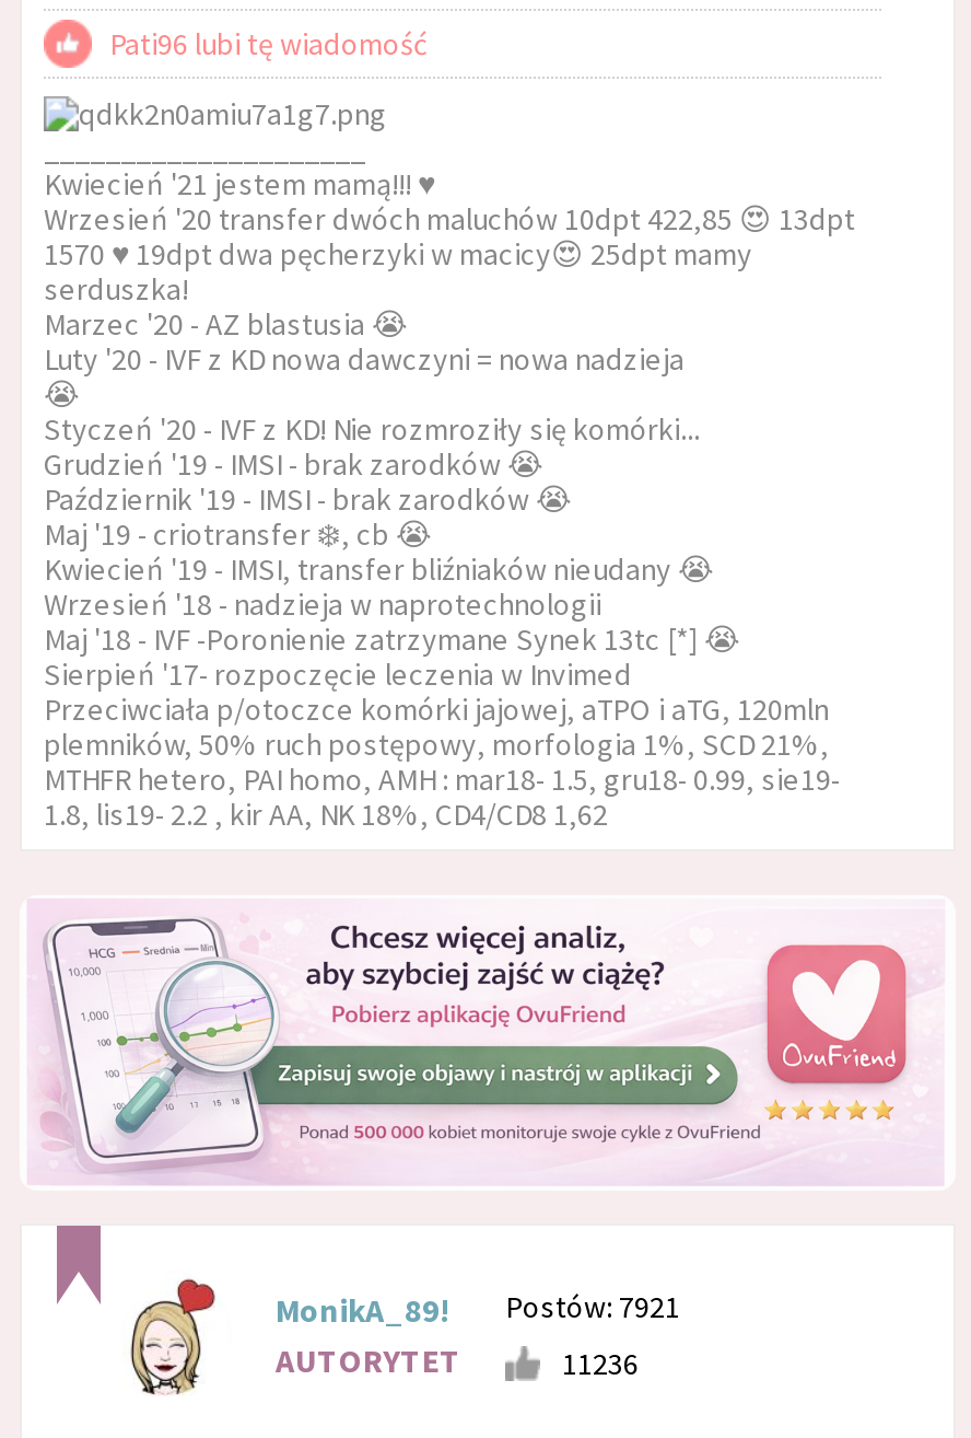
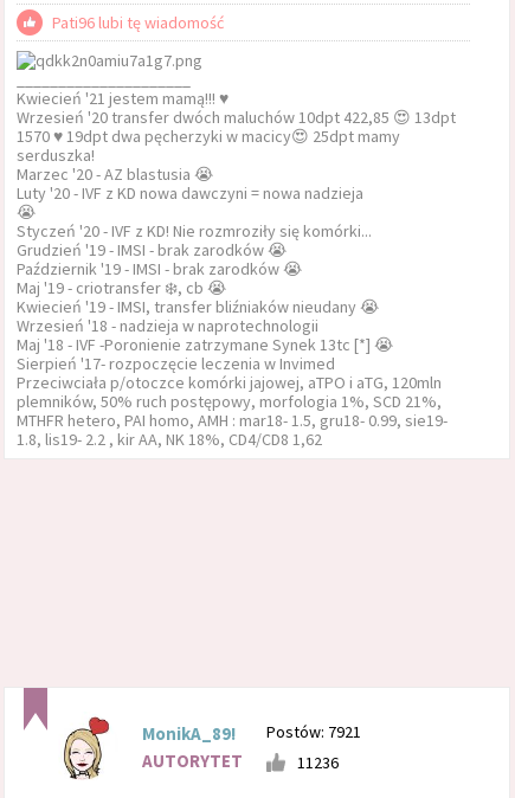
- [image]
